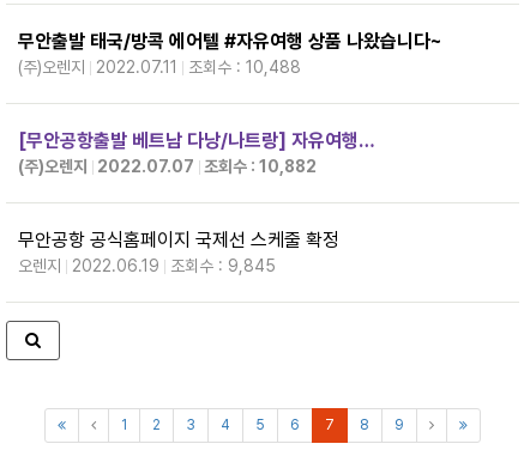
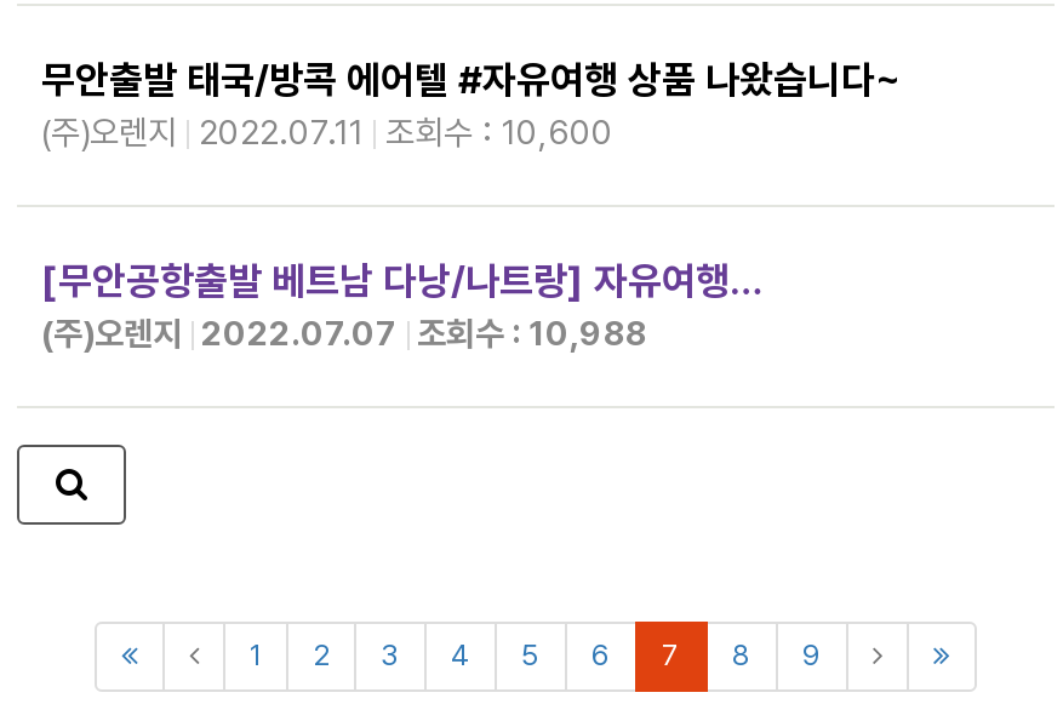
- (주)오렌지 2022.07.11 조회수 : 10,488
+ (주)오렌지 2022.07.11 조회수 : 10,600

- (주)오렌지 2022.07.07 조회수 : 10,882
- 무안공항 공식홈페이지 국제선 스케줄 확정
- 오렌지 2022.06.19 조회수 : 9,845
+ (주)오렌지 2022.07.07 조회수 : 10,988
